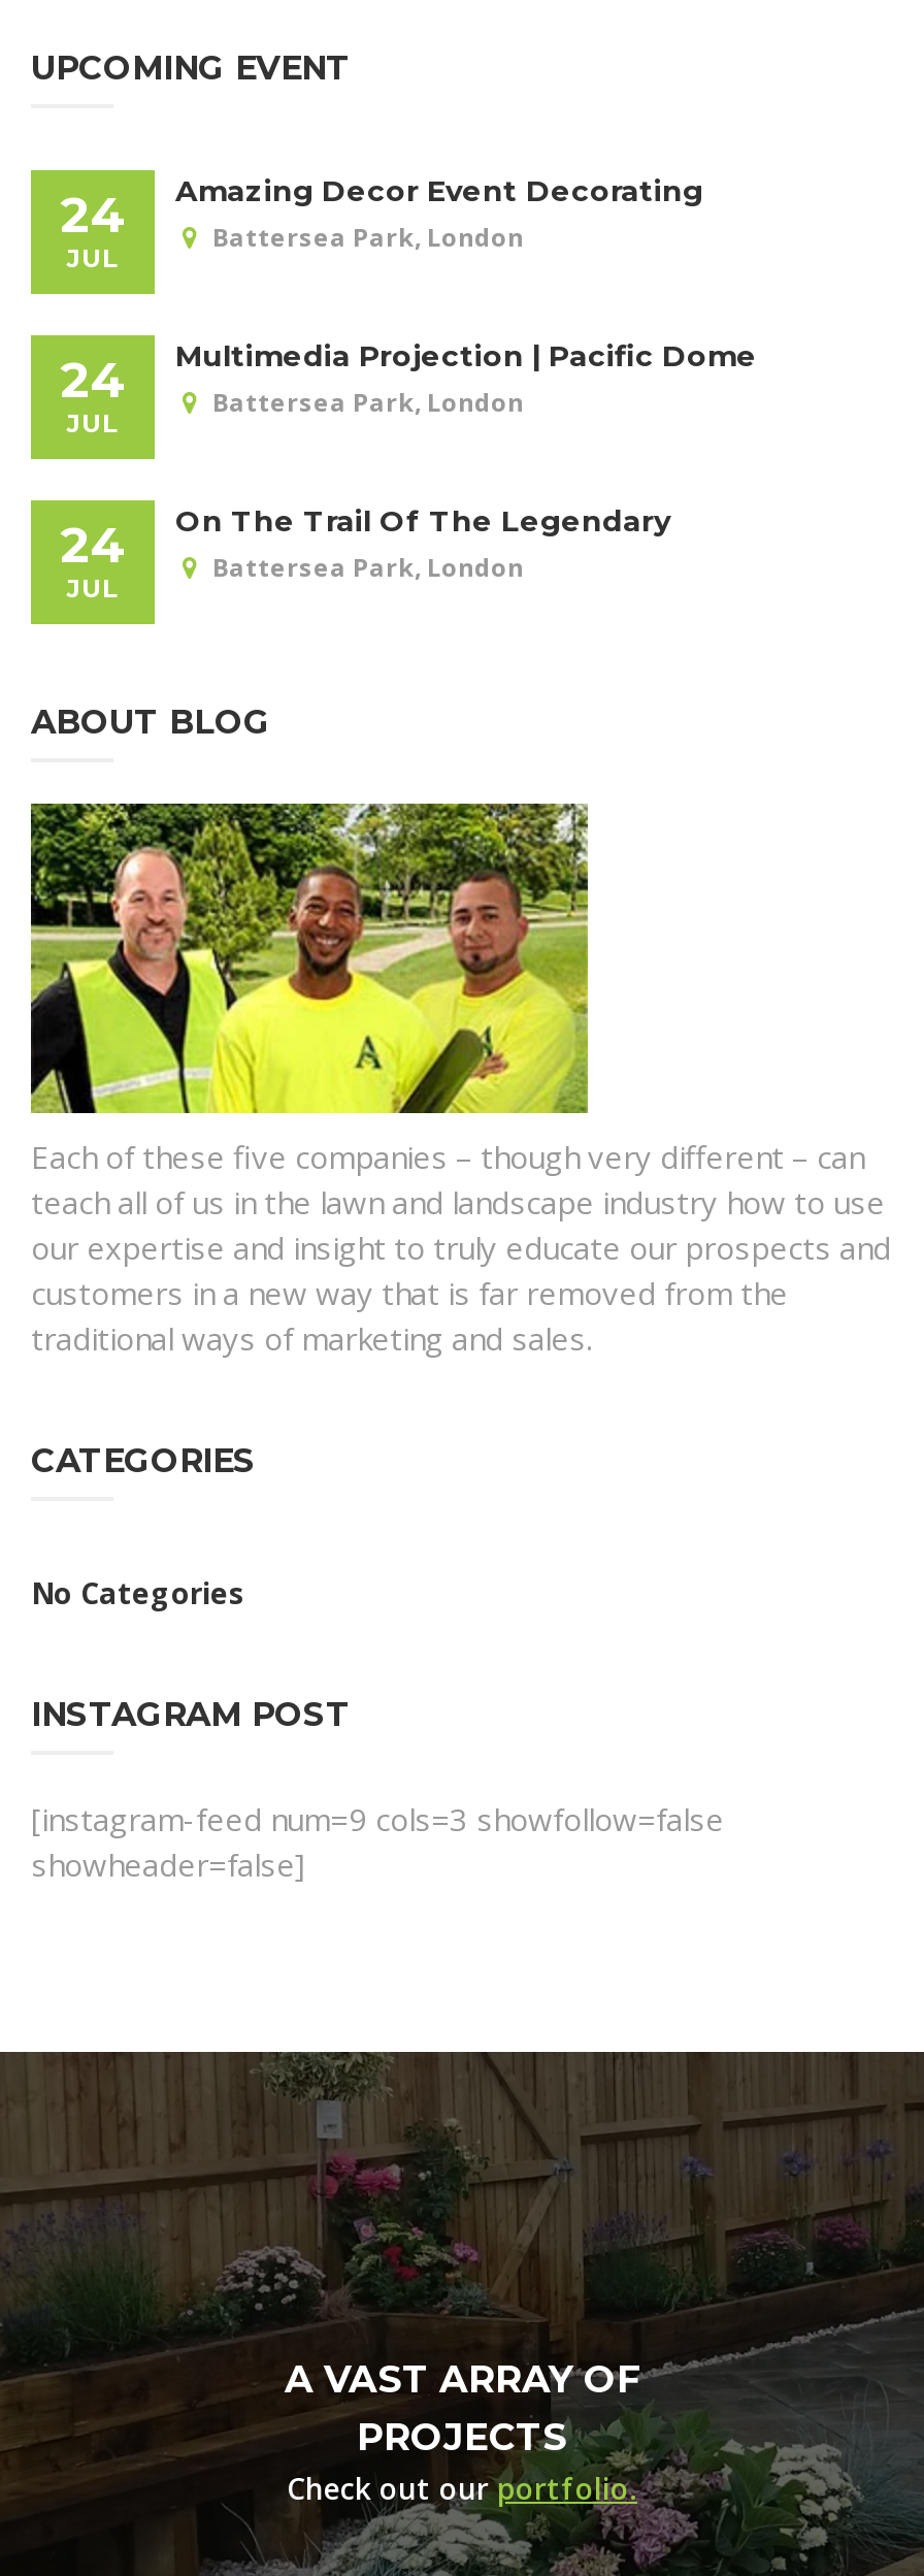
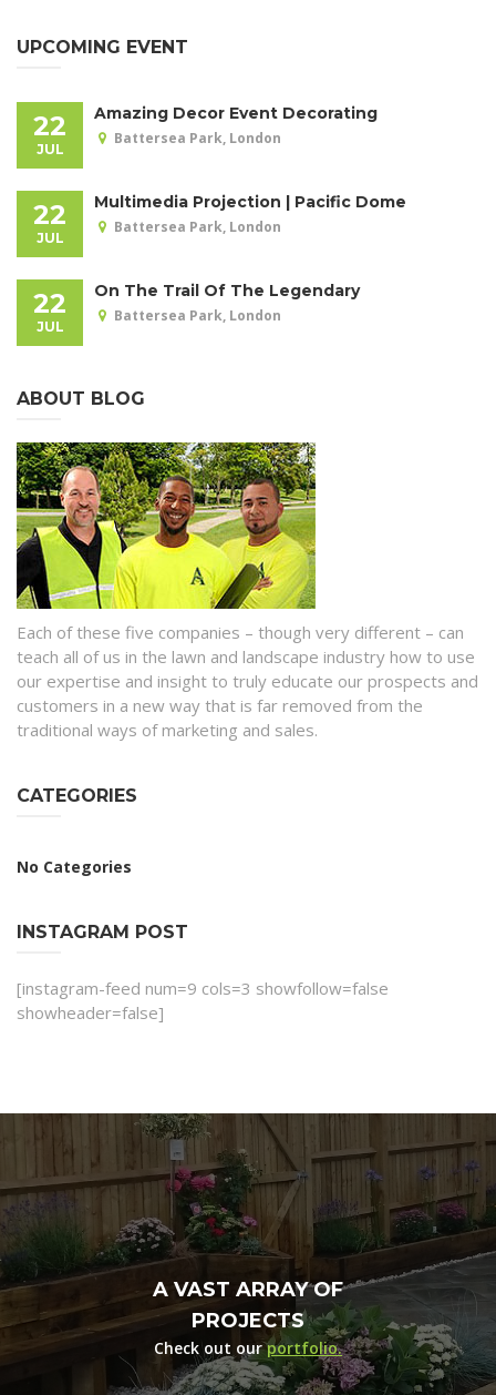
- 24 Amazing Decor Event Decorating
+ 22 Amazing Decor Event Decorating

- 24
+ 22

- 24 On The Trail Of The Legendary
+ 22 On The Trail Of The Legendary
